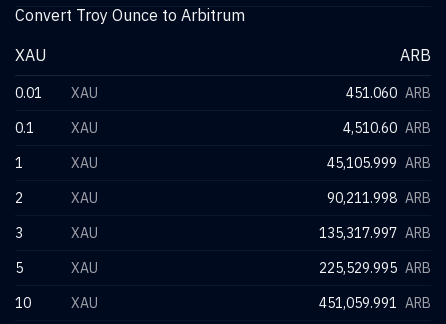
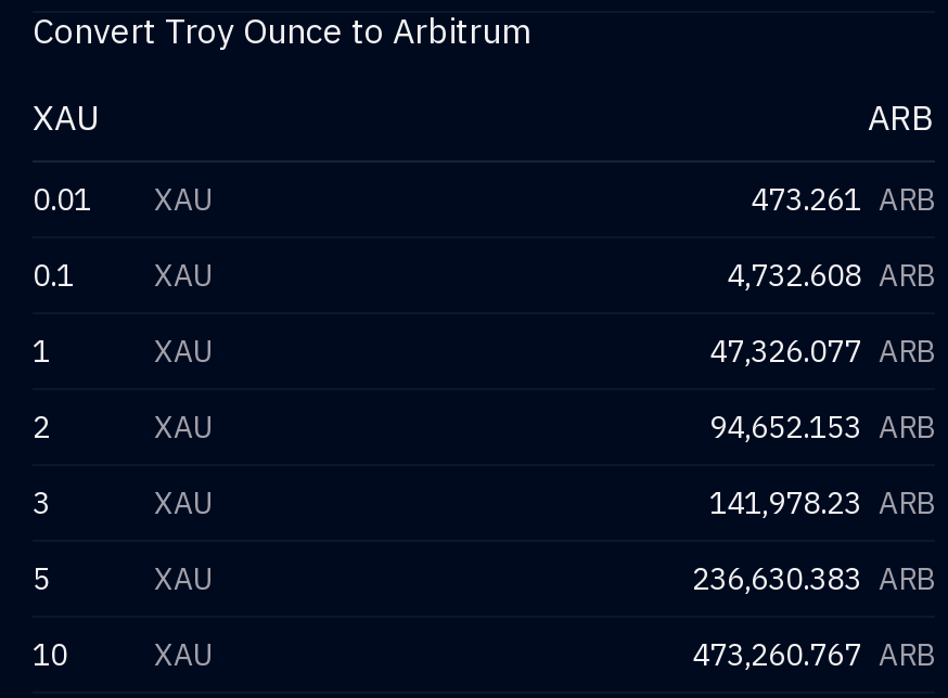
- 451.060 ARB
+ 473.261 ARB

- 4,510.60 ARB
+ 4,732.608 ARB

- 45,105.999 ARB
+ 47,326.077 ARB

- 90,211.998 ARB
+ 94,652.153 ARB

- 135,317.997 ARB
+ 141,978.23 ARB

- 225,529.995 ARB
+ 236,630.383 ARB

- 451,059.991 ARB
+ 473,260.767 ARB
